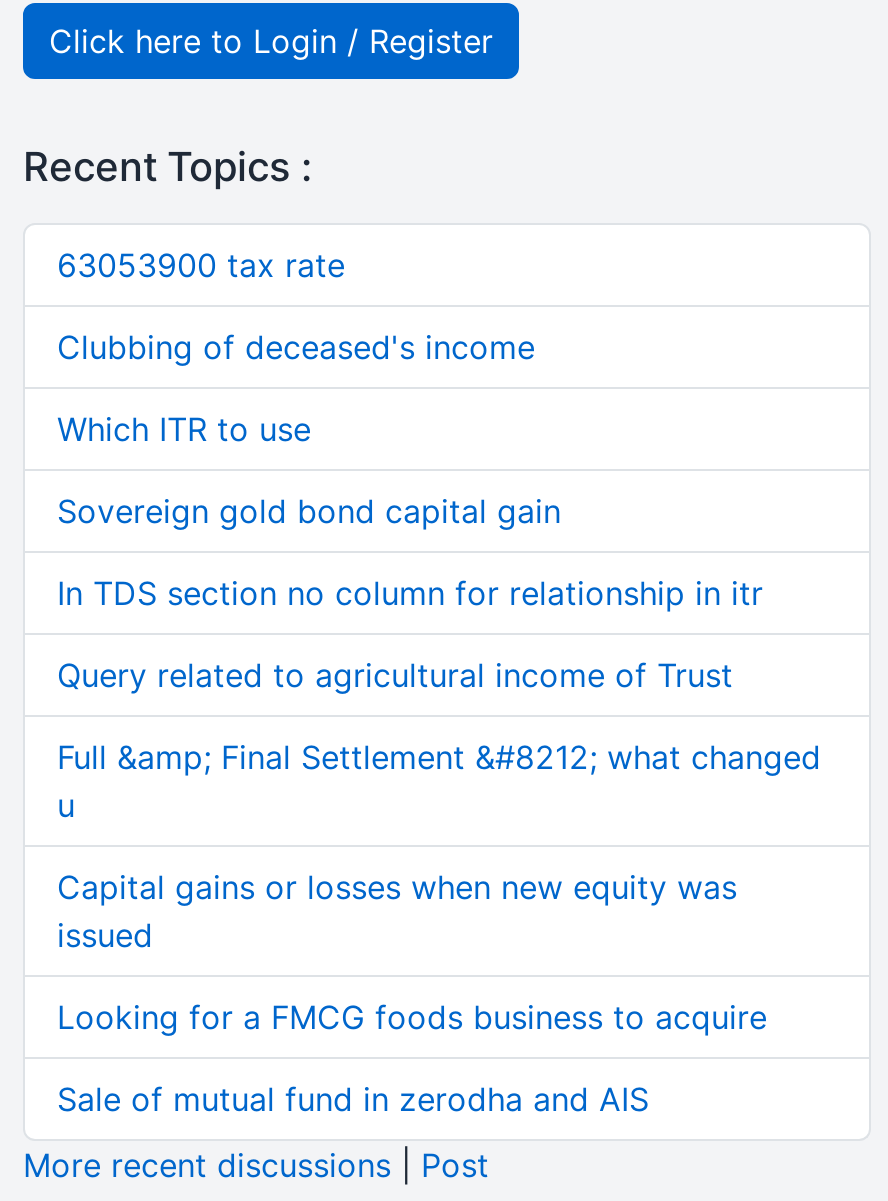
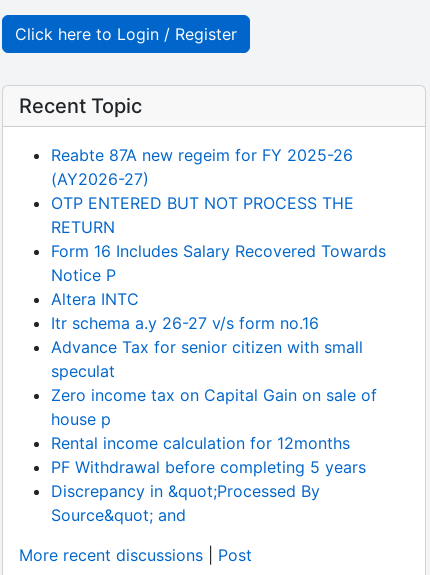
- Recent Topics :
- 63053900 tax rate
- Clubbing of deceased's income
- Which ITR to use
- Sovereign gold bond capital gain
- In TDS section no column for relationship in itr
- Query related to agricultural income of Trust
- Full &amp; Final Settlement &#8212; what changed
- u
- Capital gains or losses when new equity was
- issued
- Looking for a FMCG foods business to acquire
- Sale of mutual fund in zerodha and AIS
+ Recent Topic
+ Reabte 87A new regeim for FY 2025-26
+ (AY2026-27)
+ OTP ENTERED BUT NOT PROCESS THE
+ RETURN
+ Form 16 Includes Salary Recovered Towards
+ Notice P
+ Altera INTC
+ Itr schema a.y 26-27 v/s form no.16
+ Advance Tax for senior citizen with small
+ speculat
+ Zero income tax on Capital Gain on sale of
+ house p
+ Rental income calculation for 12months
+ PF Withdrawal before completing 5 years
+ Discrepancy in &quot;Processed By
+ Source&quot; and
